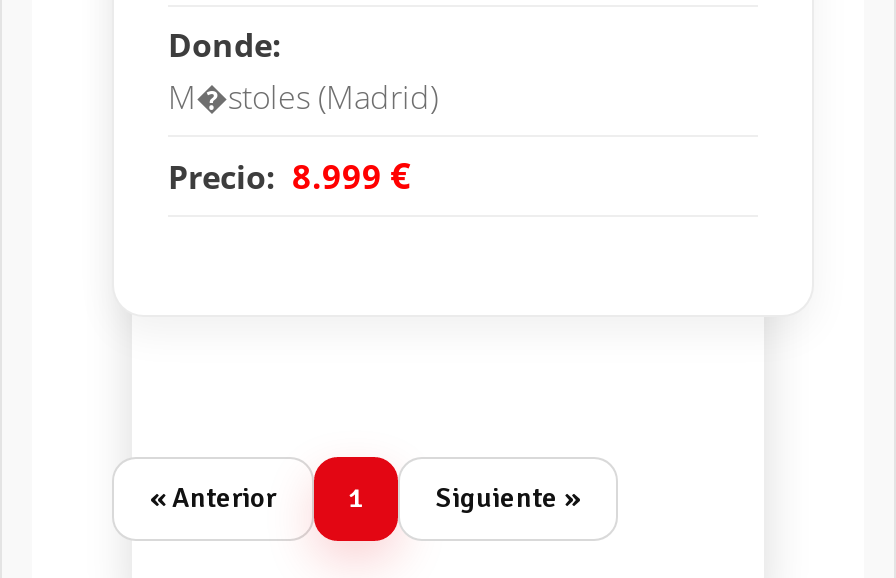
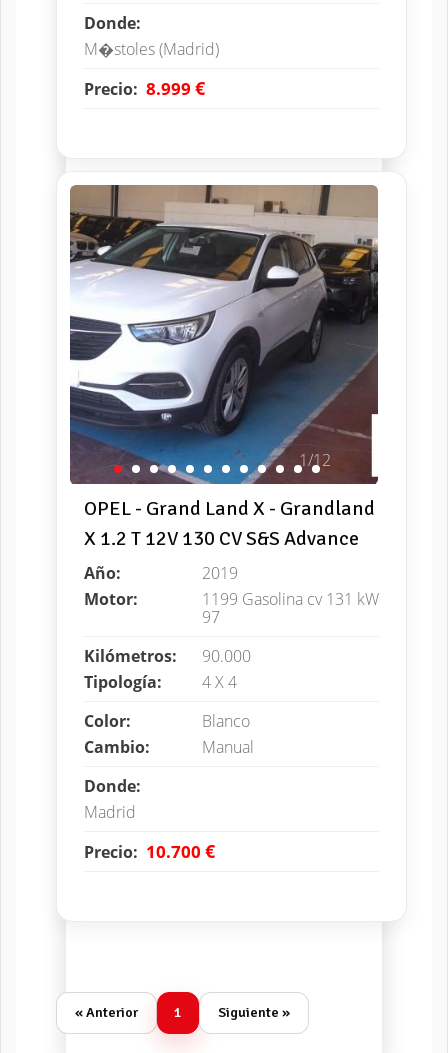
+ [image]
+ 1/12
+ OPEL - Grand Land X - Grandland
+ X 1.2 T 12V 130 CV S&S Advance
+ Año:
+ 2019
+ Motor:
+ 1199 Gasolina cv 131 kW
+ 97
+ Kilómetros:
+ 90.000
+ Tipología:
+ 4 X 4
+ Color:
+ Blanco
+ Cambio:
+ Manual
+ Donde:
+ Madrid
+ Precio: 10.700 €
